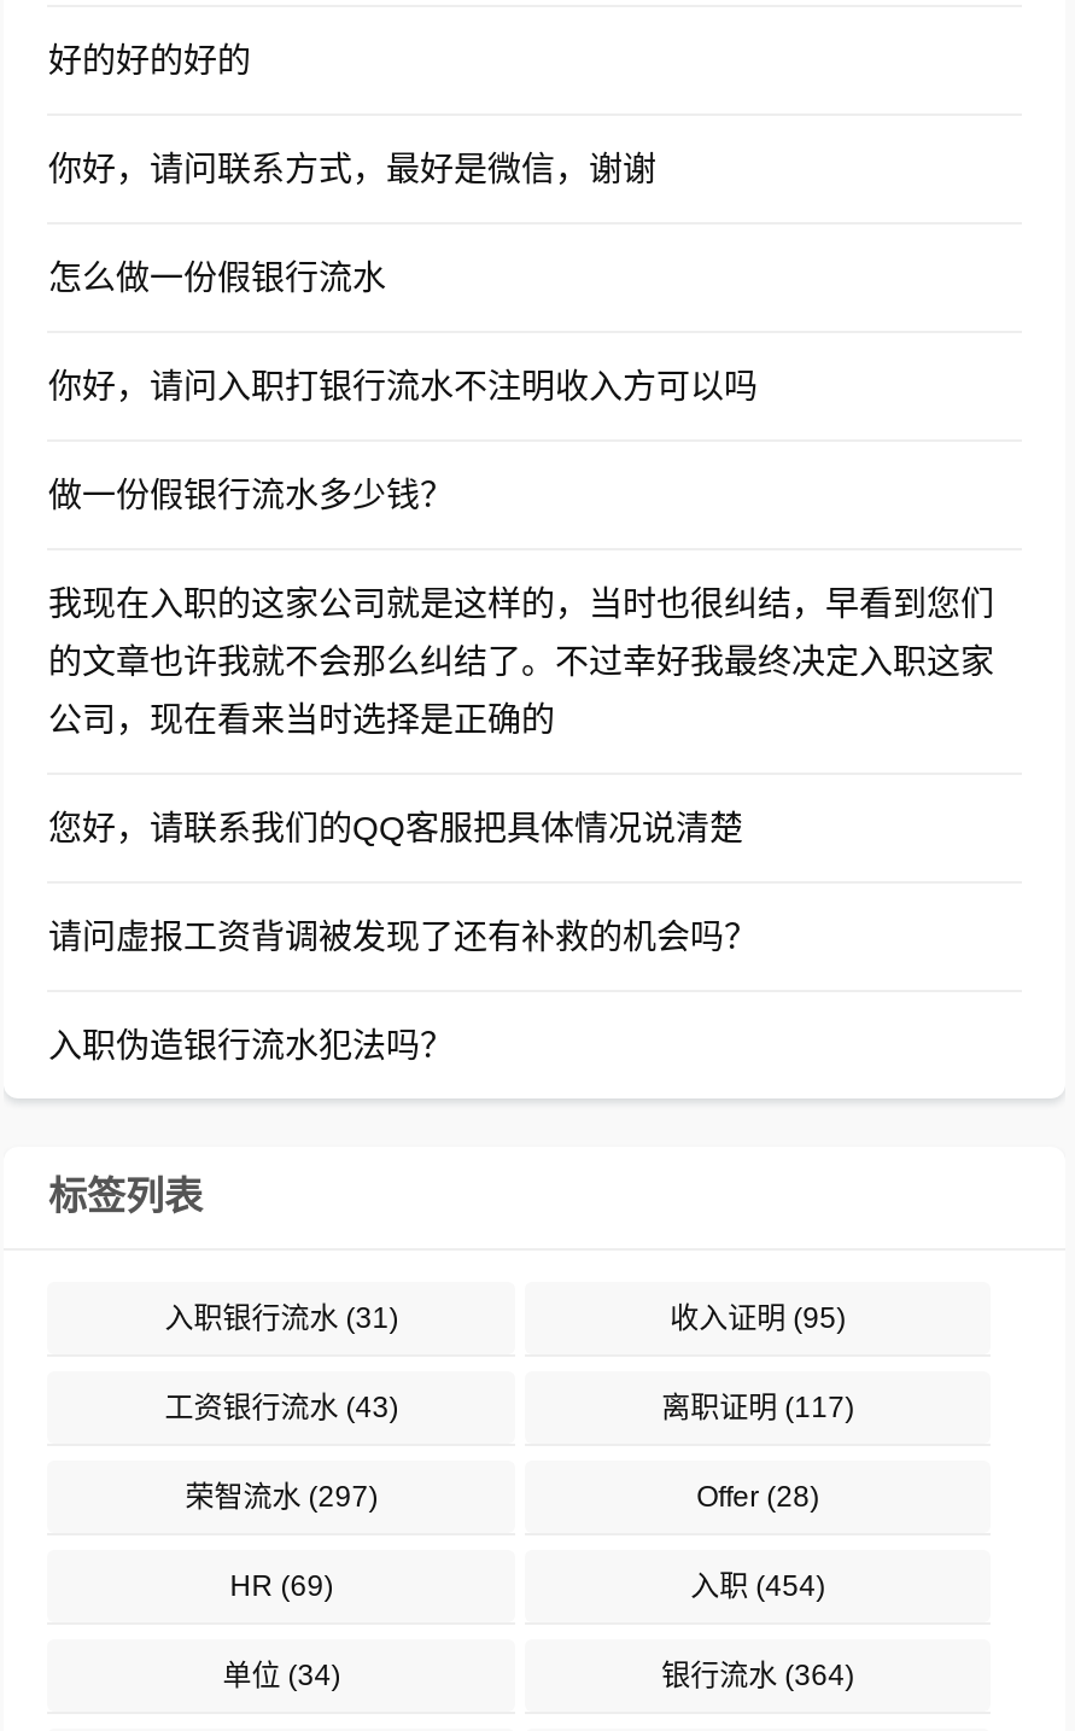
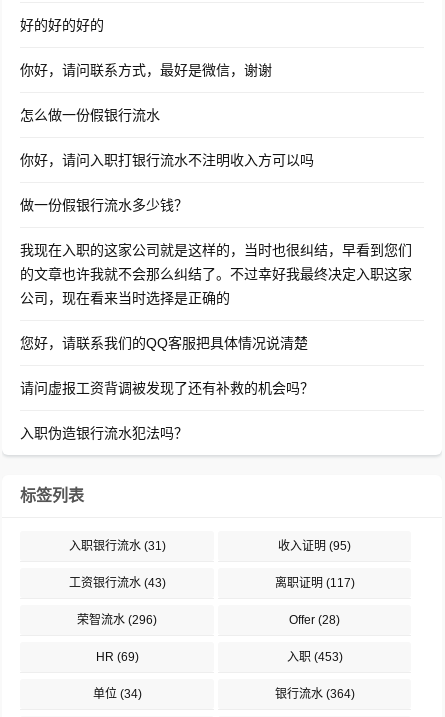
- 荣智流水(297)
+ 荣智流水(296)

- 入职(454)
+ 入职(453)
